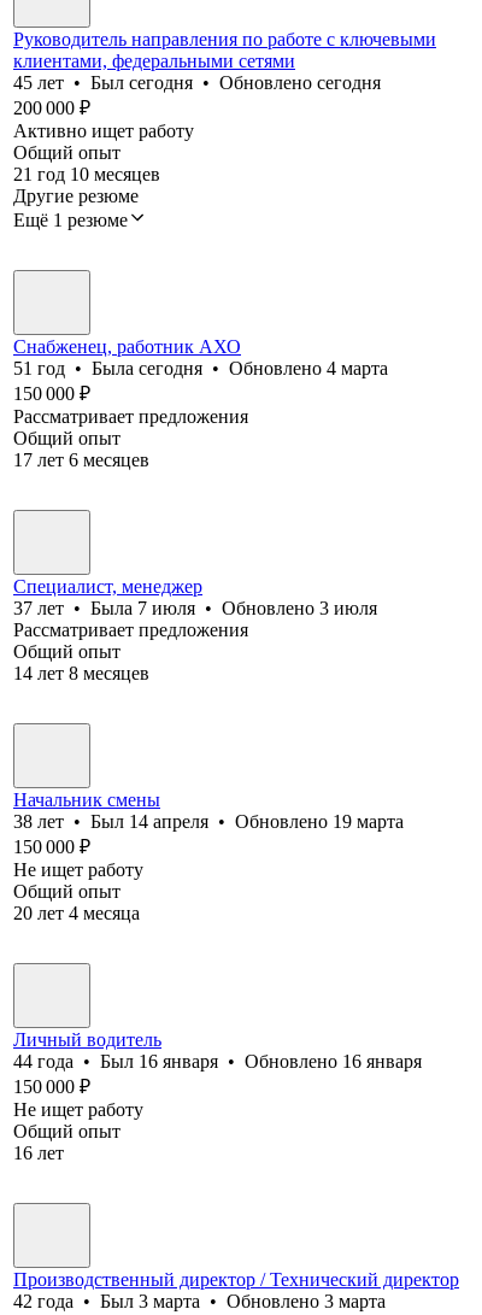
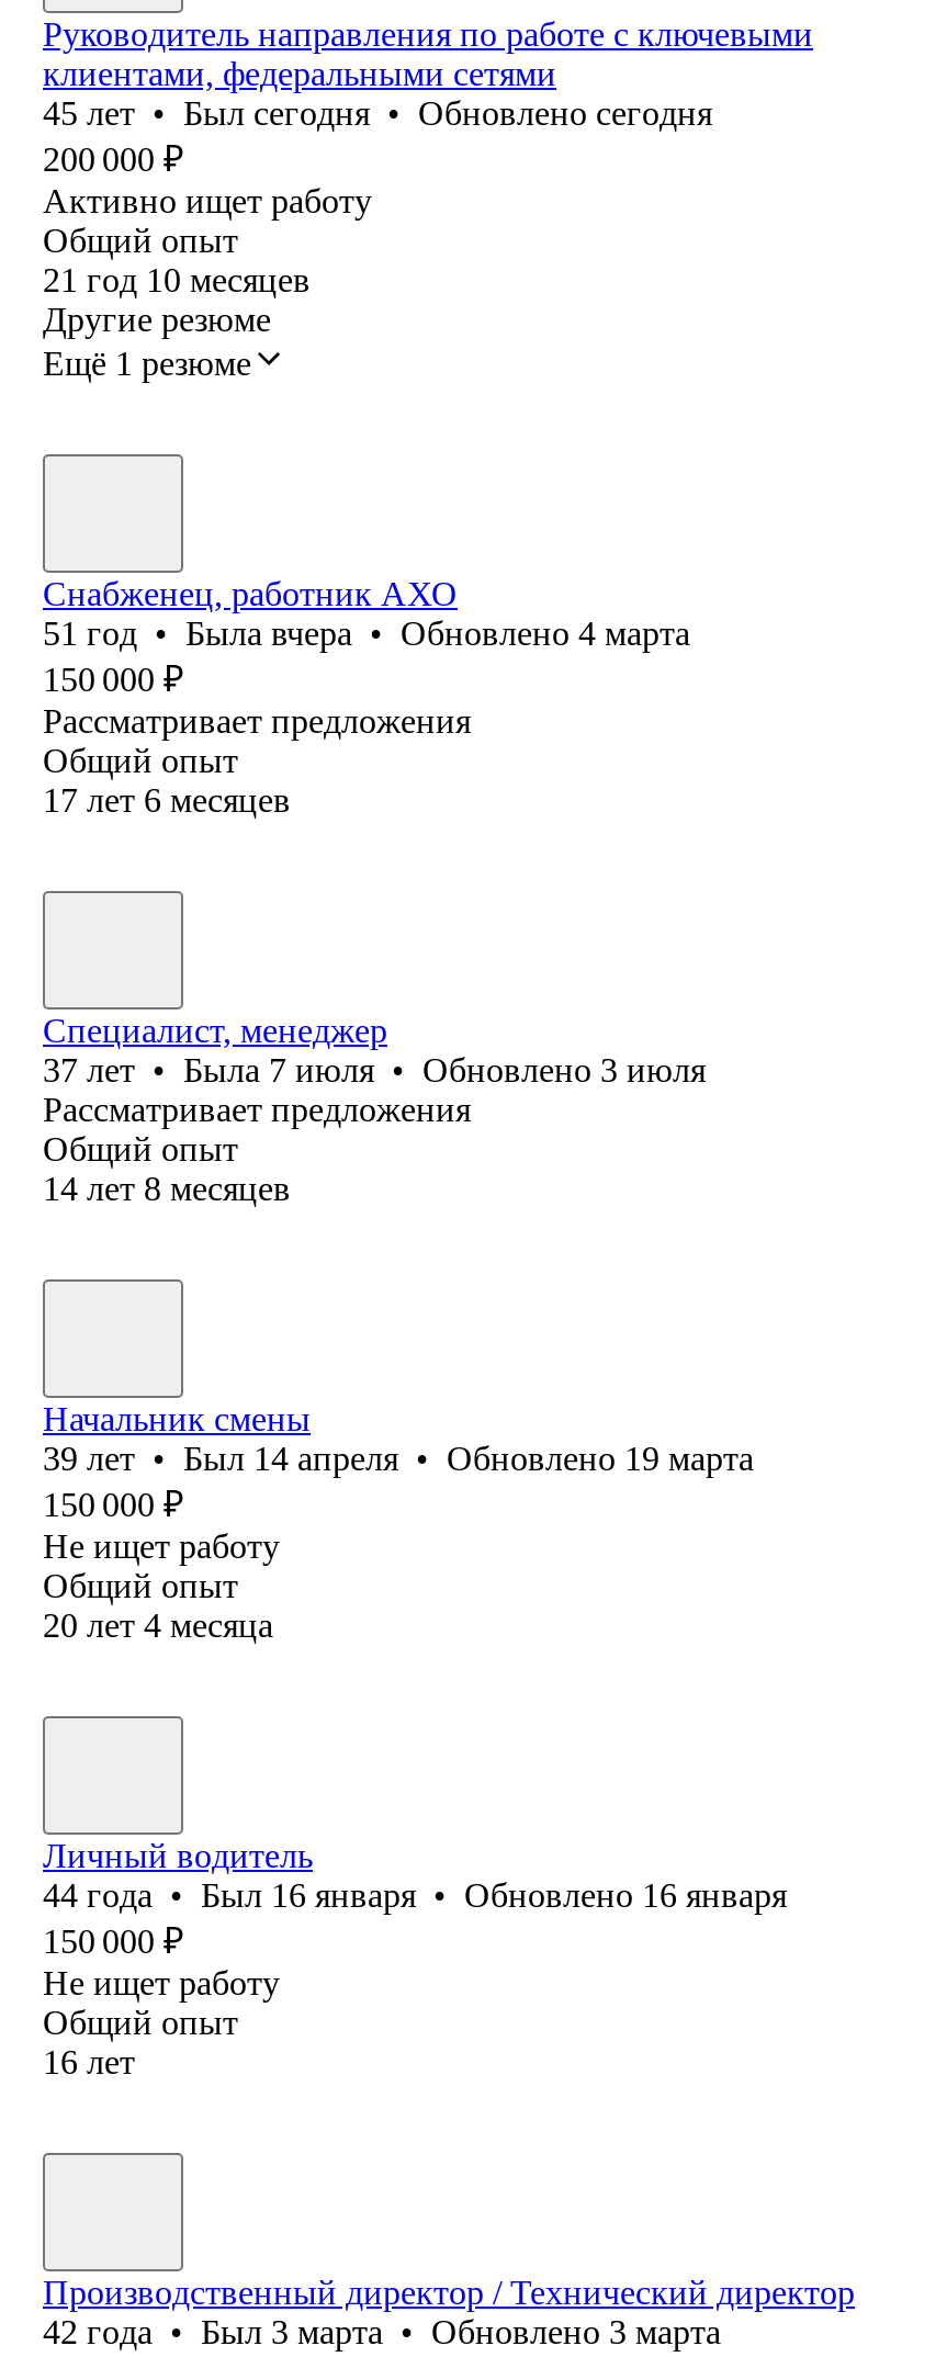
- 51 год • Была сегодня • Обновлено 4 марта
+ 51 год • Была вчера • Обновлено 4 марта

- 38 лет • Был 14 апреля • Обновлено 19 марта
+ 39 лет • Был 14 апреля • Обновлено 19 марта
